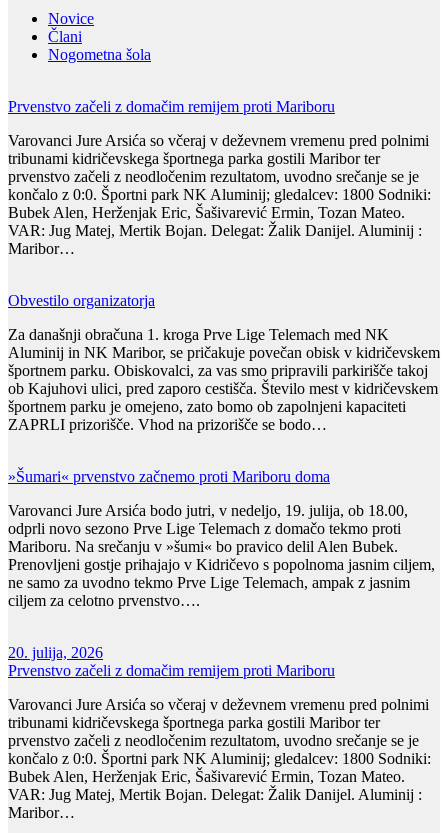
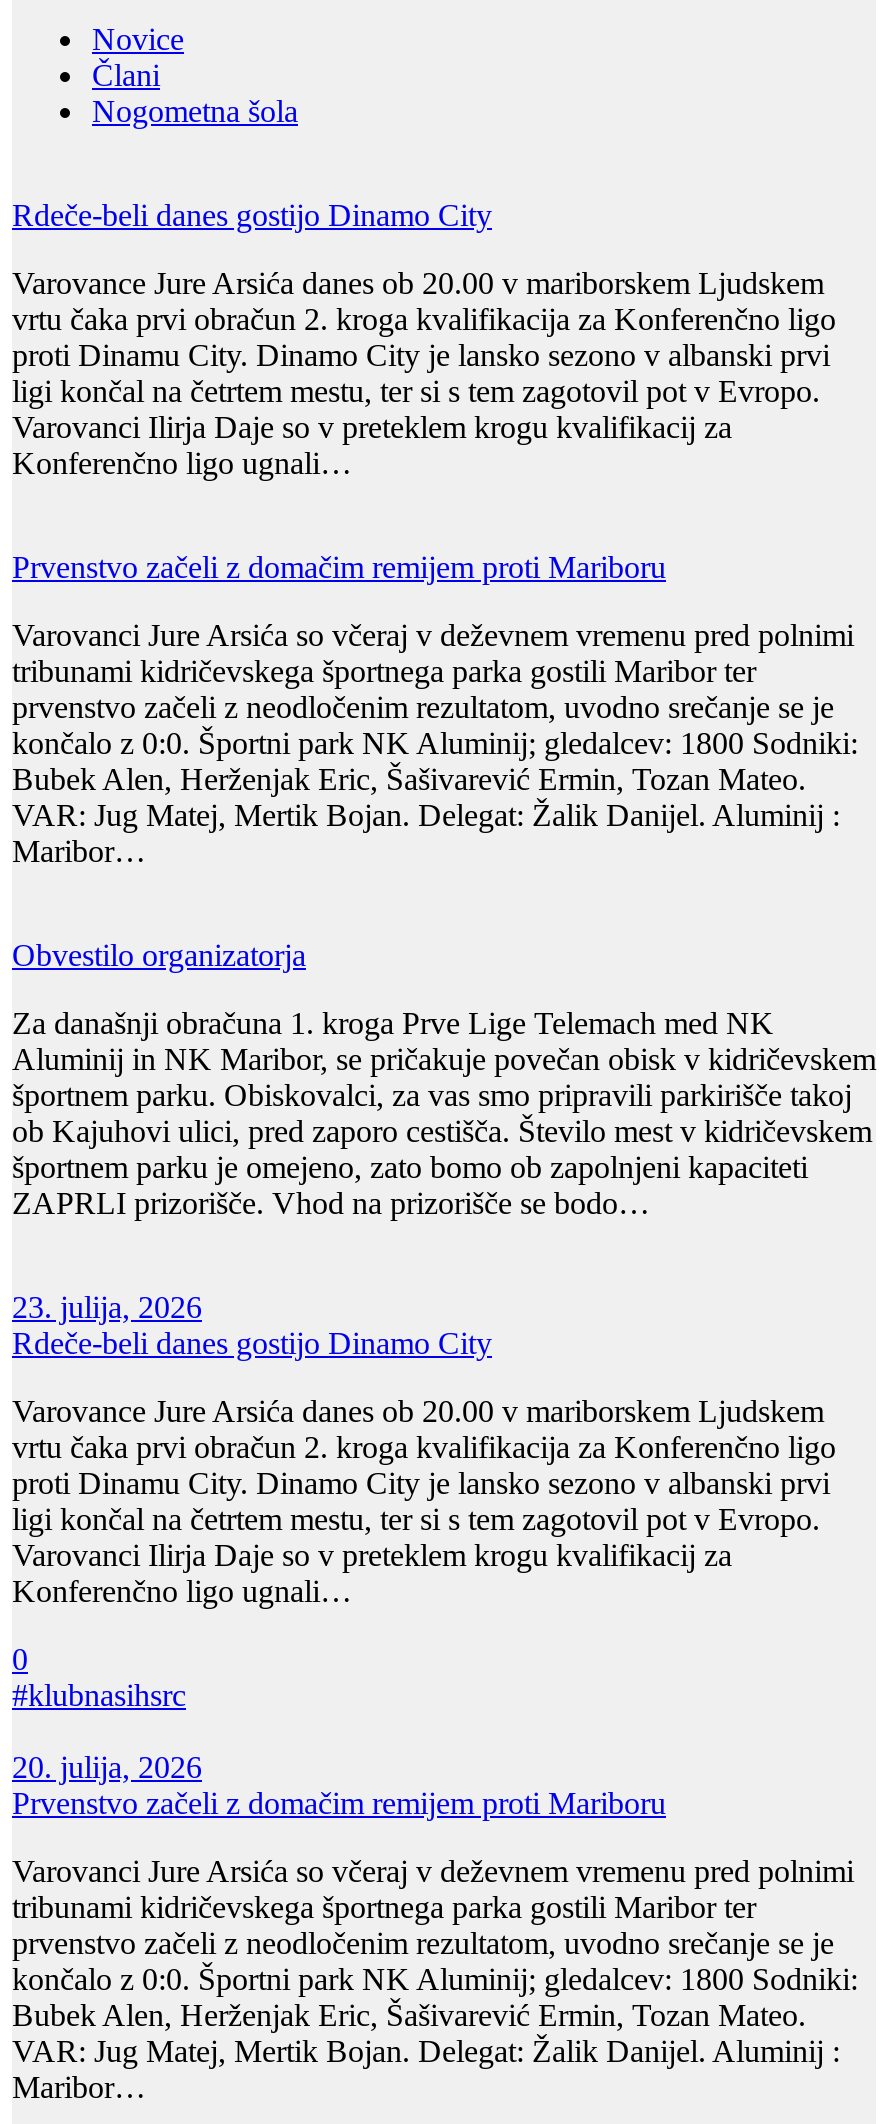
+ Rdeče-beli danes gostijo Dinamo City
+ Varovance Jure Arsića danes ob 20.00 v mariborskem Ljudskem
+ vrtu čaka prvi obračun 2. kroga kvalifikacija za Konferenčno ligo
+ proti Dinamu City. Dinamo City je lansko sezono v albanski prvi
+ ligi končal na četrtem mestu, ter si s tem zagotovil pot v Evropo.
+ Varovanci Ilirja Daje so v preteklem krogu kvalifikacij za
+ Konferenčno ligo ugnali…

- »Šumari« prvenstvo začnemo proti Mariboru doma
- Varovanci Jure Arsića bodo jutri, v nedeljo, 19. julija, ob 18.00,
- odprli novo sezono Prve Lige Telemach z domačo tekmo proti
- Mariboru. Na srečanju v »šumi« bo pravico delil Alen Bubek.
- Prenovljeni gostje prihajajo v Kidričevo s popolnoma jasnim ciljem,
- ne samo za uvodno tekmo Prve Lige Telemach, ampak z jasnim
- ciljem za celotno prvenstvo….
+ 23. julija, 2026
+ Rdeče-beli danes gostijo Dinamo City
+ Varovance Jure Arsića danes ob 20.00 v mariborskem Ljudskem
+ vrtu čaka prvi obračun 2. kroga kvalifikacija za Konferenčno ligo
+ proti Dinamu City. Dinamo City je lansko sezono v albanski prvi
+ ligi končal na četrtem mestu, ter si s tem zagotovil pot v Evropo.
+ Varovanci Ilirja Daje so v preteklem krogu kvalifikacij za
+ Konferenčno ligo ugnali…
+ 0
+ #klubnasihsrc
